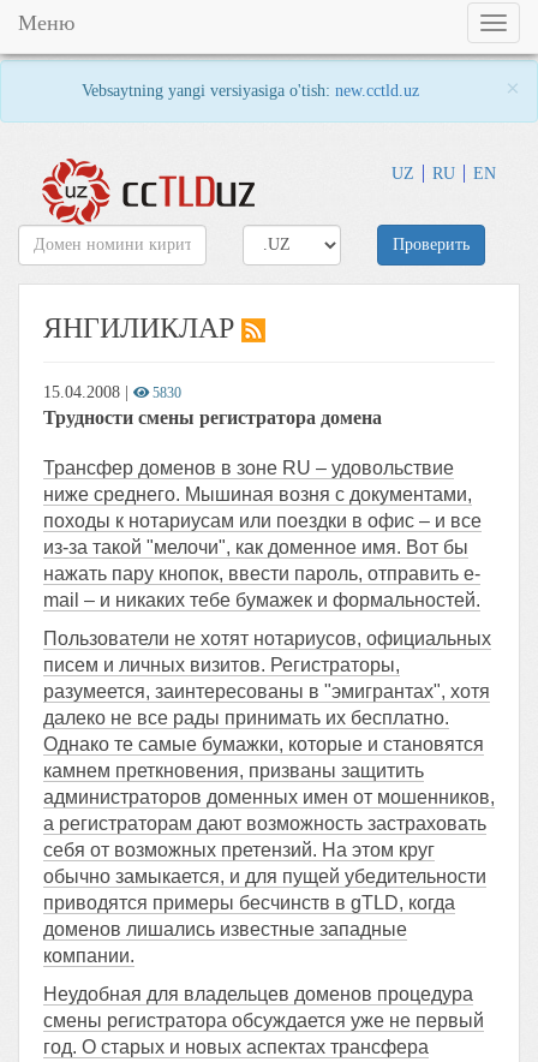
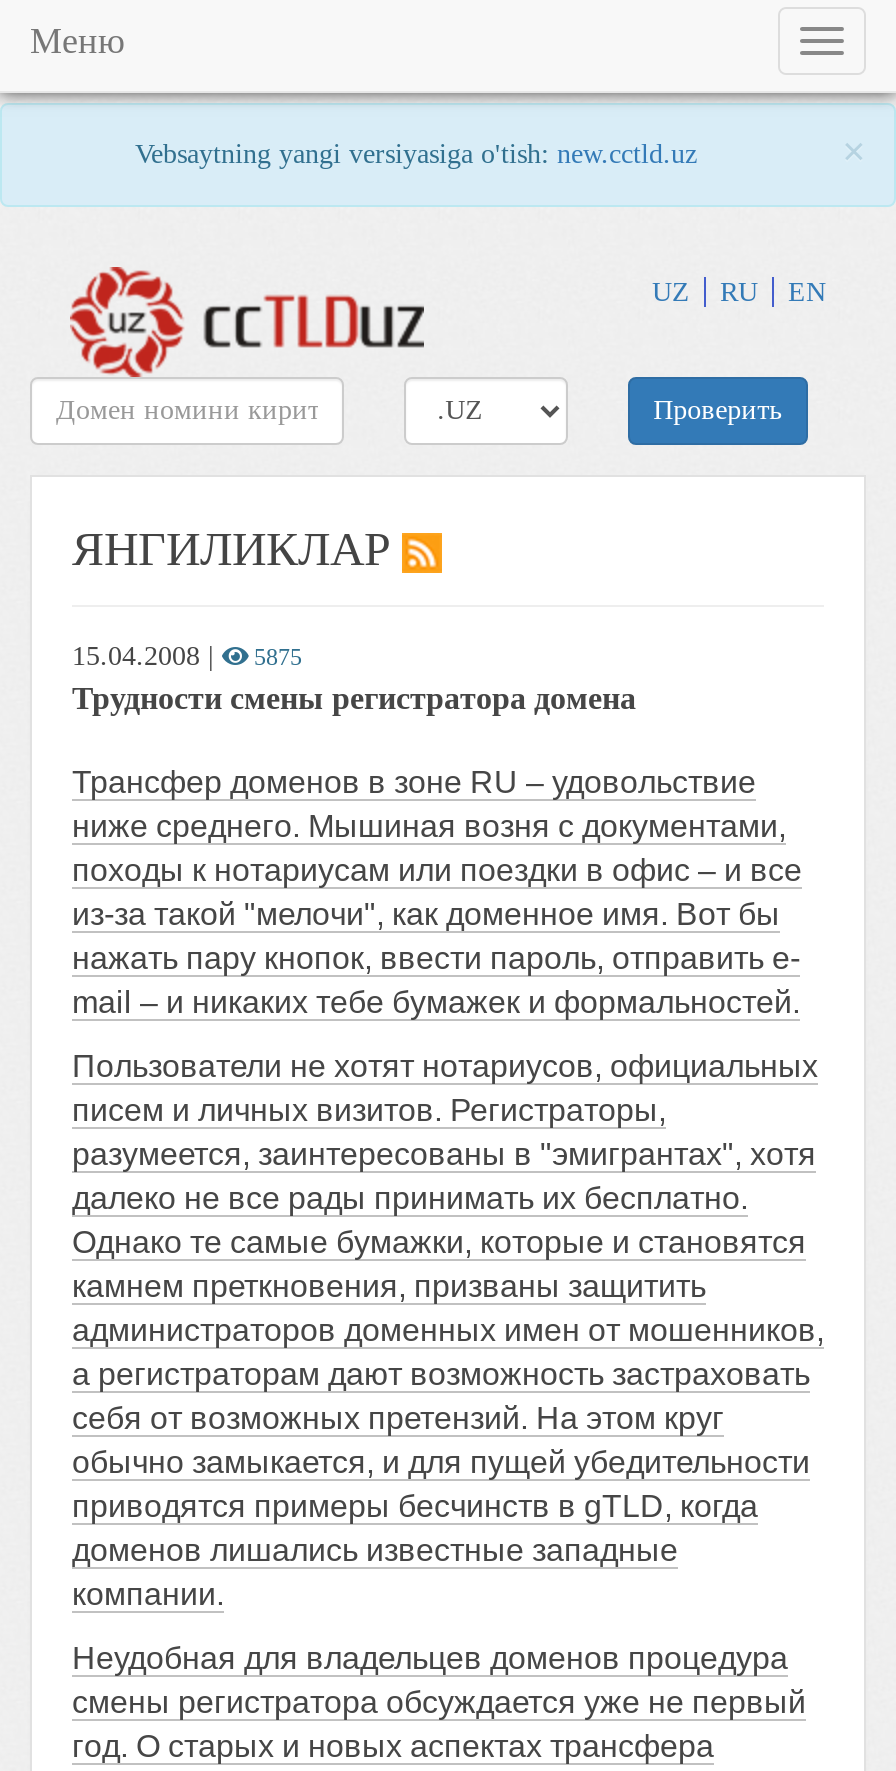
- 5830
+ 5875
